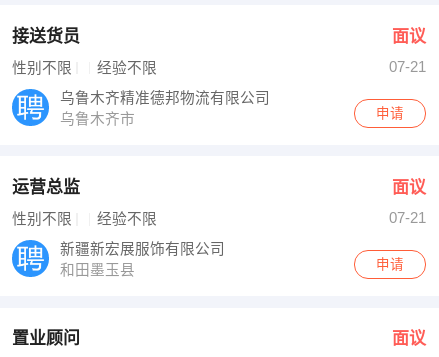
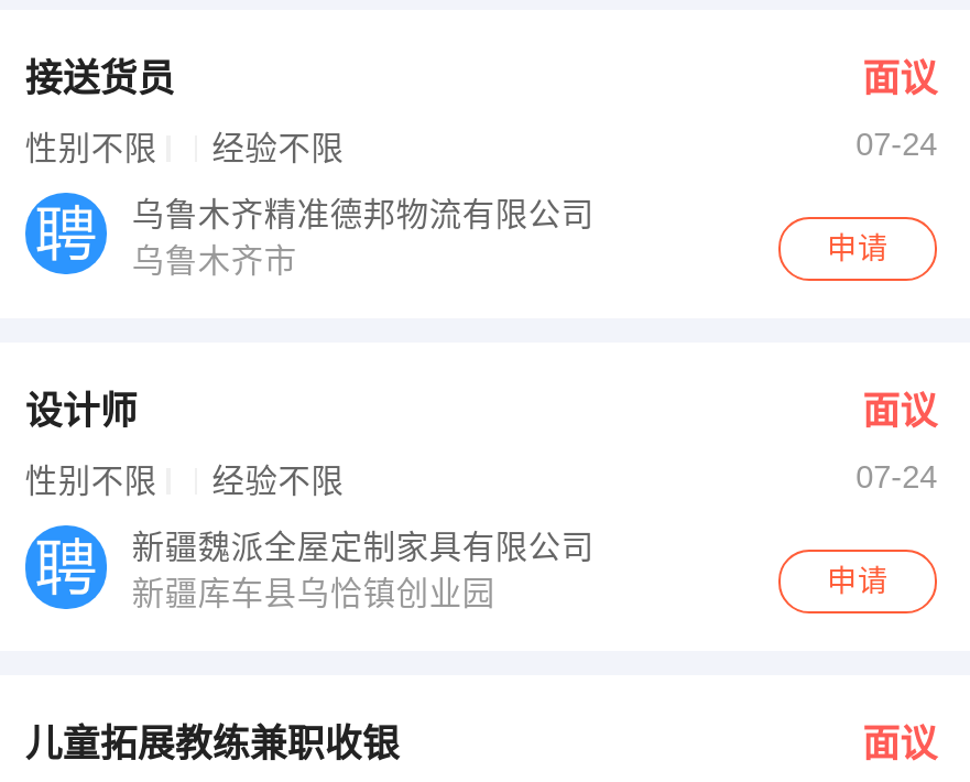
- 07-21
+ 07-24

- 运营总监
+ 设计师

- 07-21
+ 07-24

- 新疆新宏展服饰有限公司
- 和田墨玉县
+ 新疆魏派全屋定制家具有限公司
+ 新疆库车县乌恰镇创业园

- 置业顾问
+ 儿童拓展教练兼职收银
